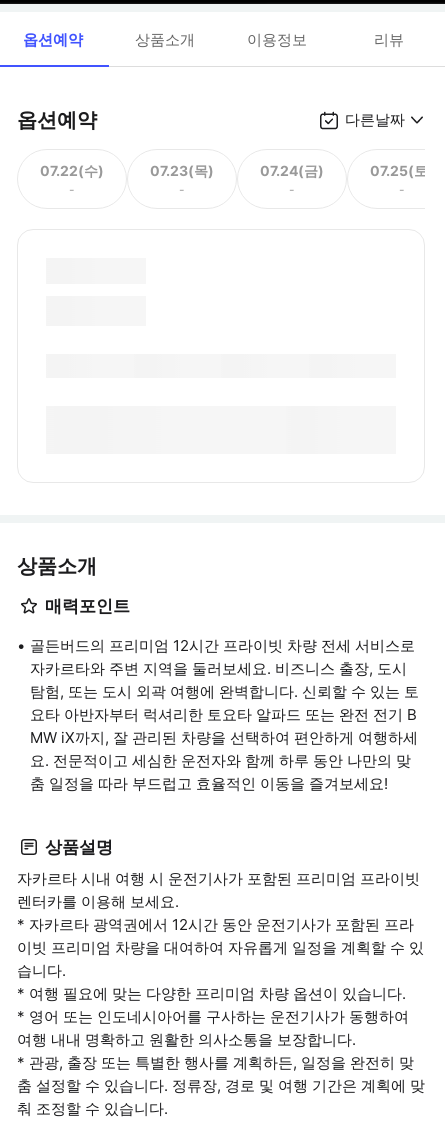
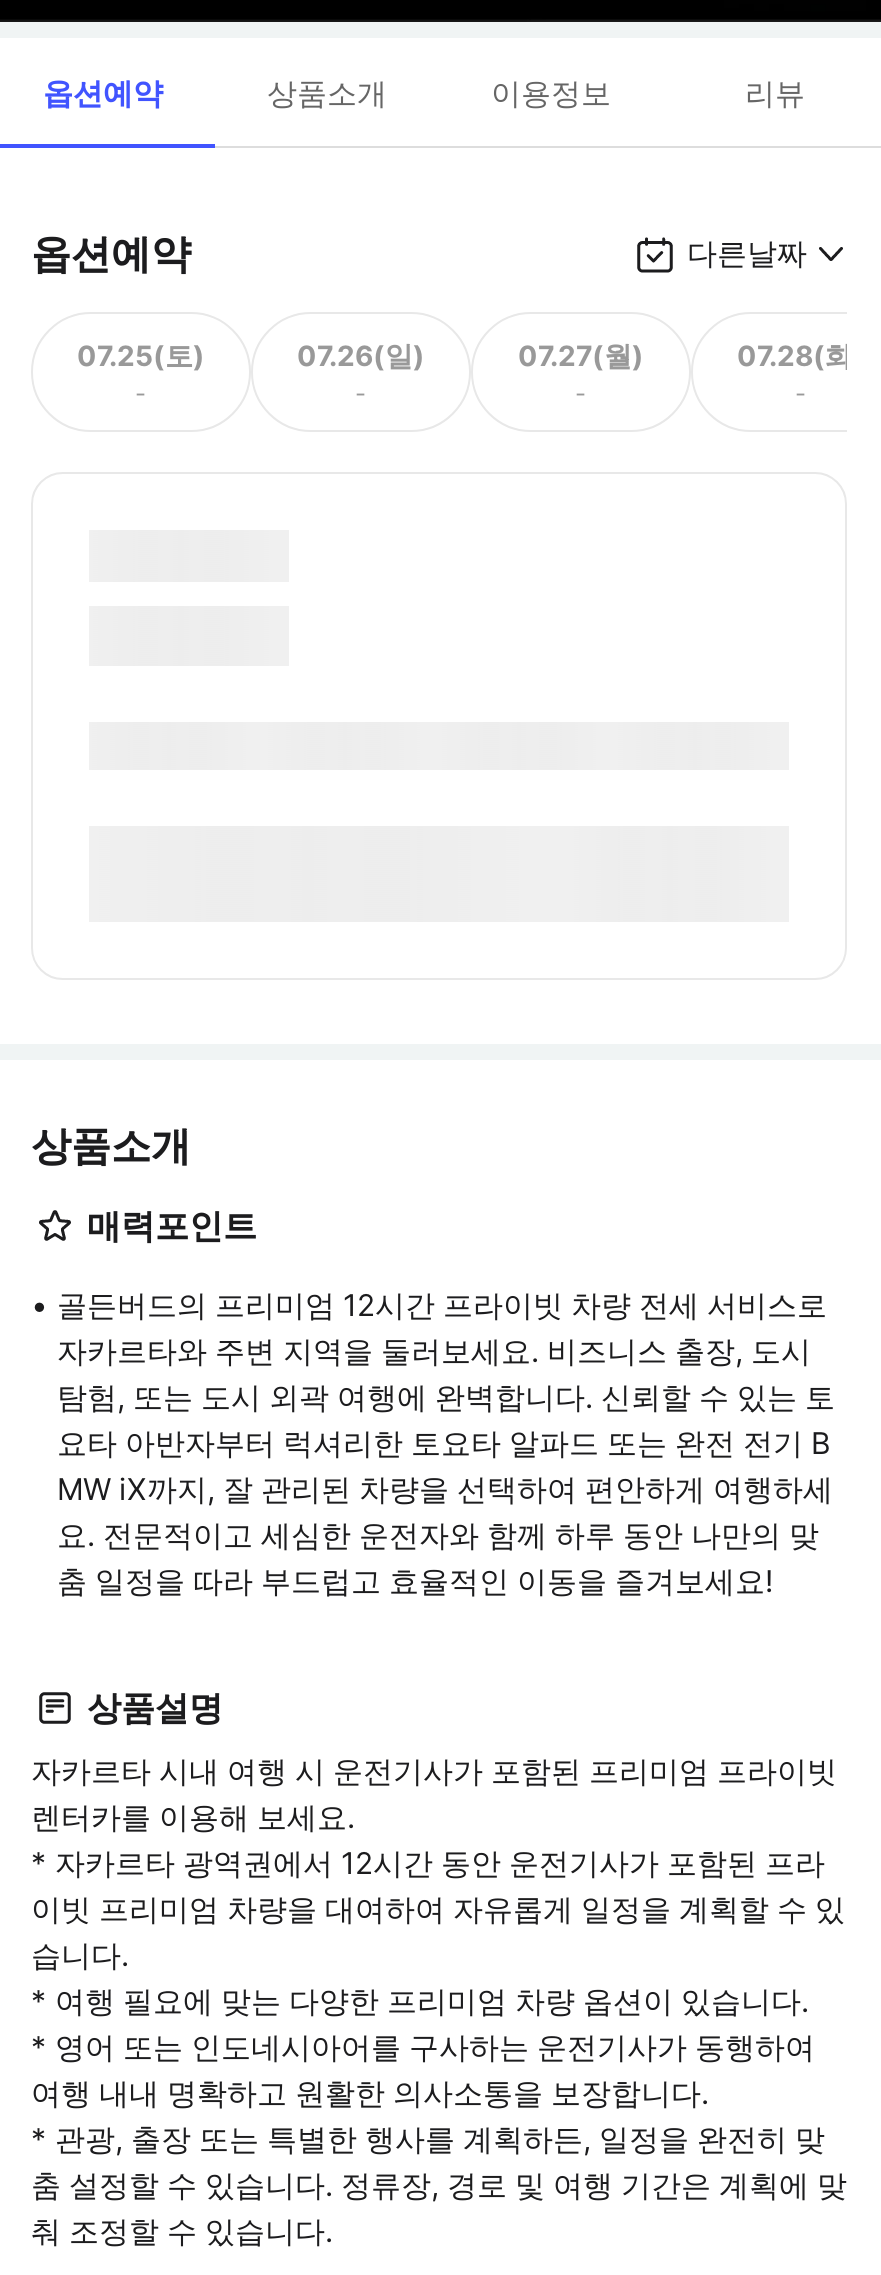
- 07.22(수)
+ 07.25(토)

- 07.23(목)
+ 07.26(일)

- 07.24(금)
+ 07.27(월)

- 07.25(토)
+ 07.28(화)
